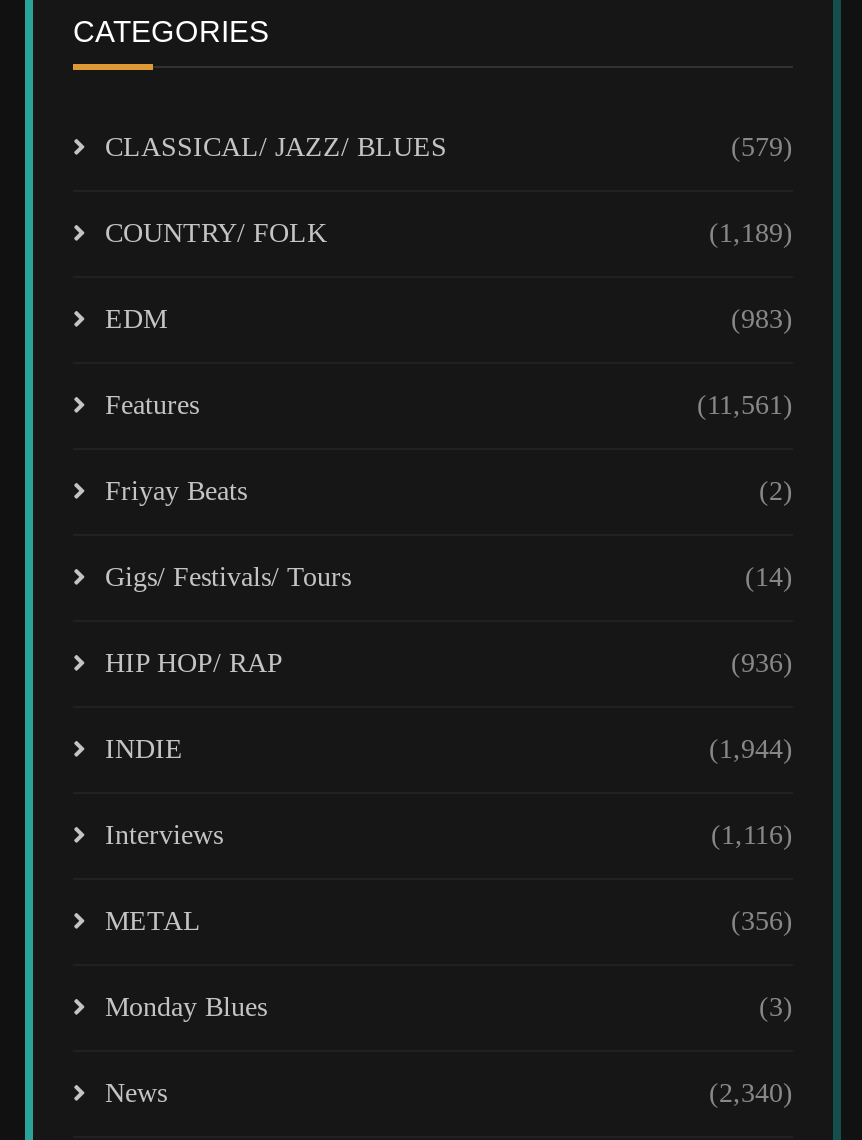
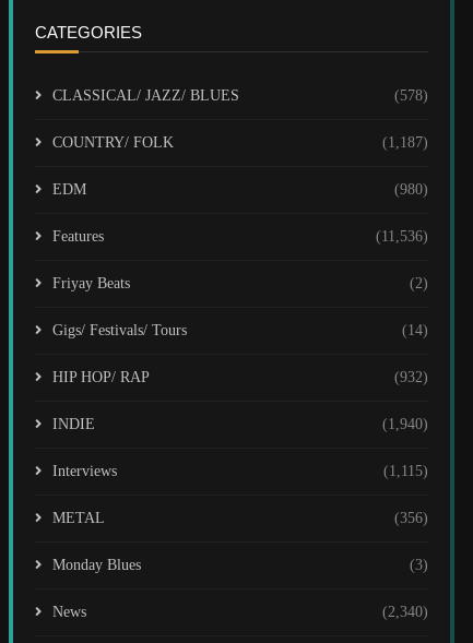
- (579)
+ (578)

- (1,189)
+ (1,187)

- (983)
+ (980)

- (11,561)
+ (11,536)

- (936)
+ (932)

- (1,944)
+ (1,940)

- (1,116)
+ (1,115)
